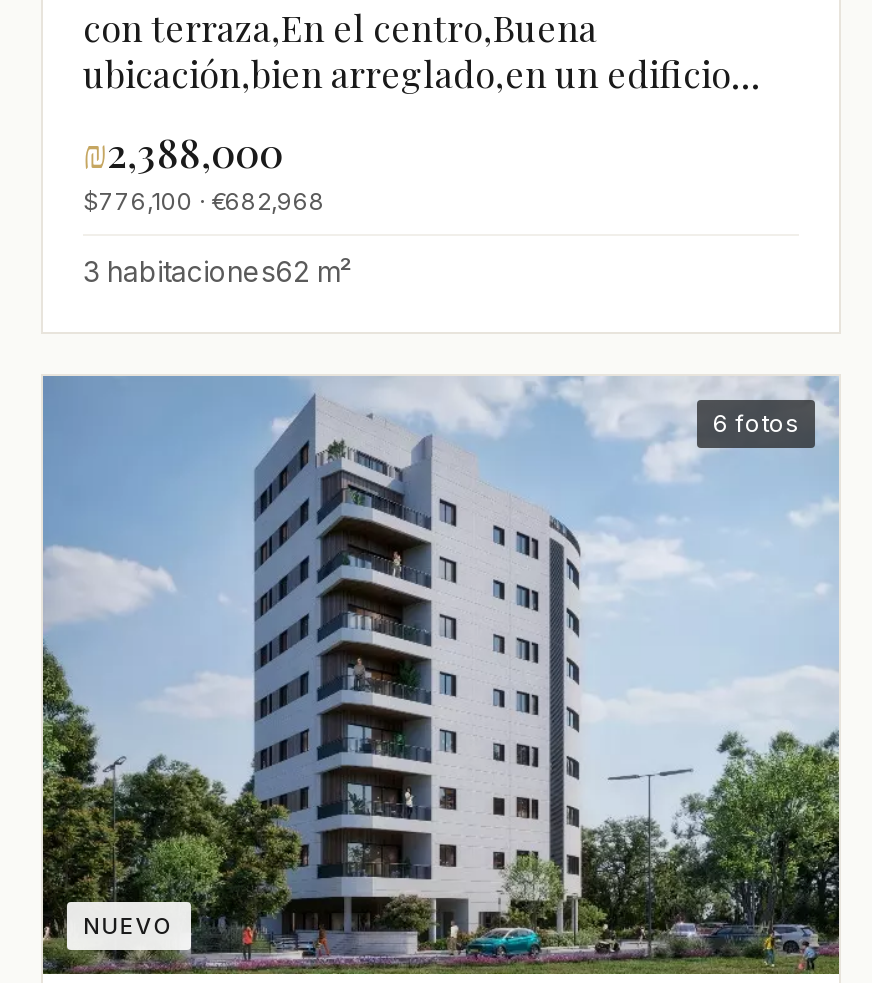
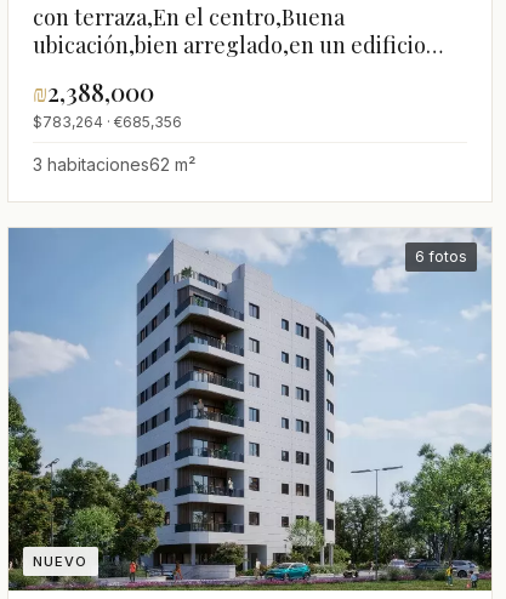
- $776,100 · €682,968
+ $783,264 · €685,356
